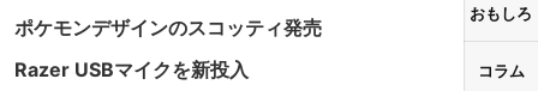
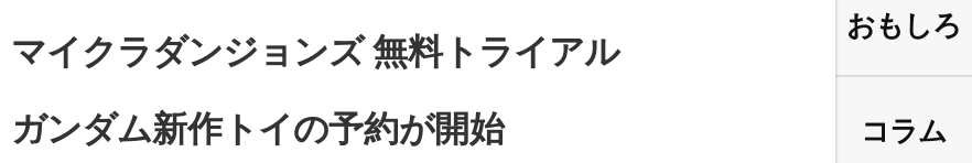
- ポケモンデザインのスコッティ発売
+ マイクラダンジョンズ 無料トライアル

- Razer USBマイクを新投入
+ ガンダム新作トイの予約が開始
